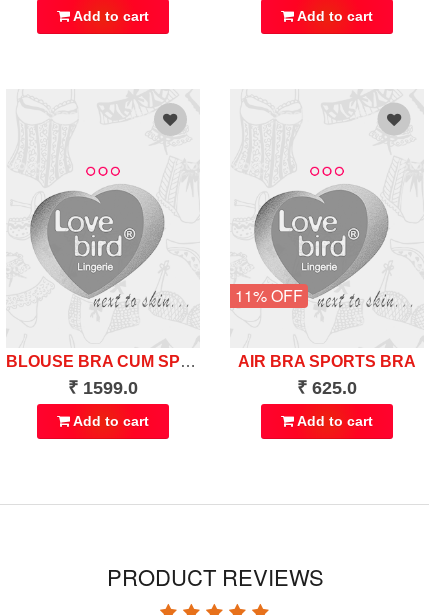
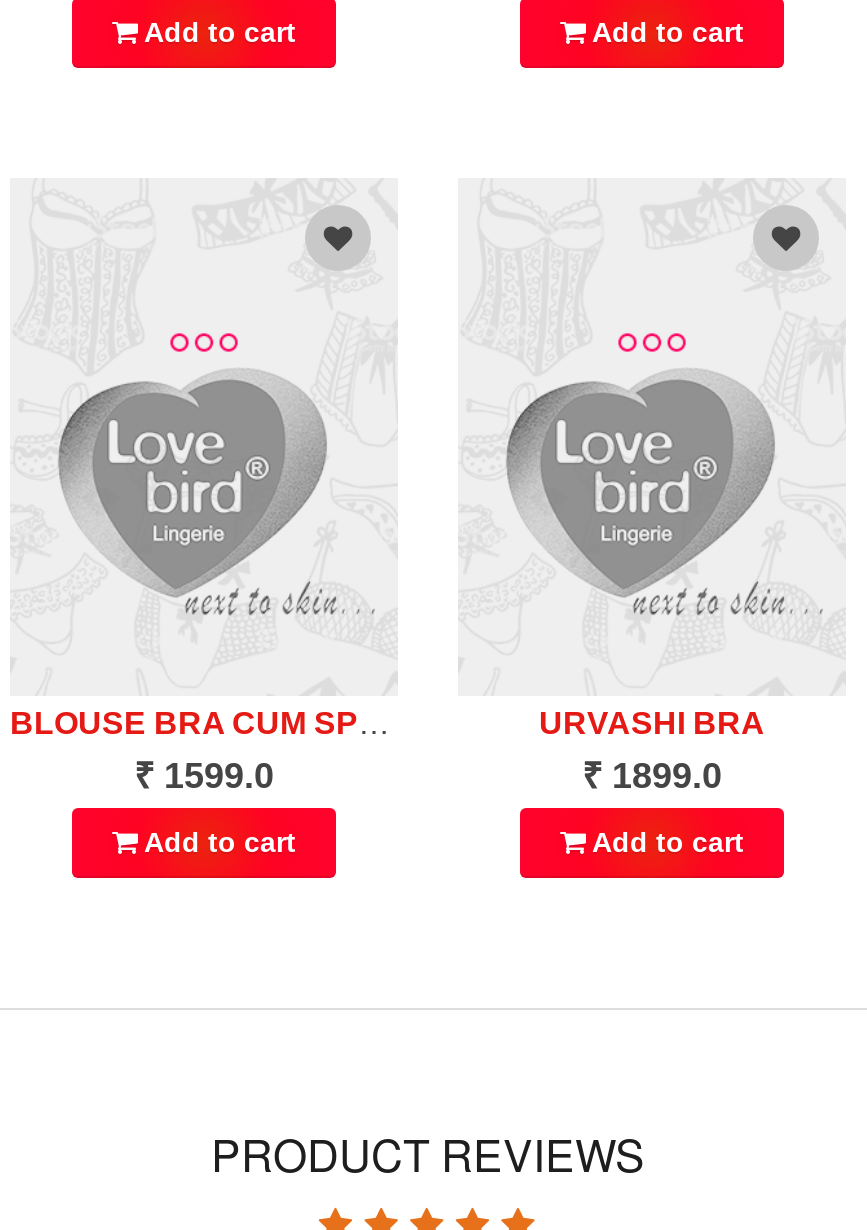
- 11% OFF
- AIR BRA SPORTS BRA
- ₹ 625.0
+ URVASHI BRA
+ ₹ 1899.0
